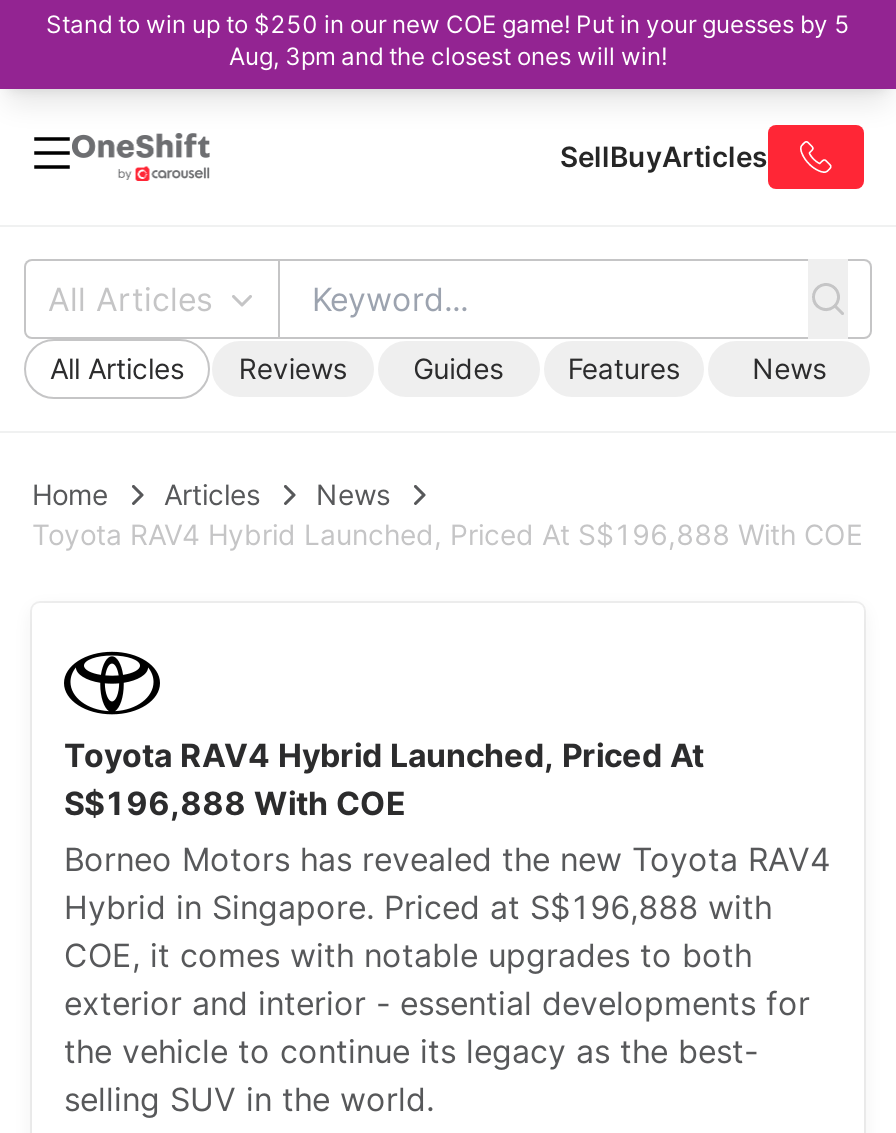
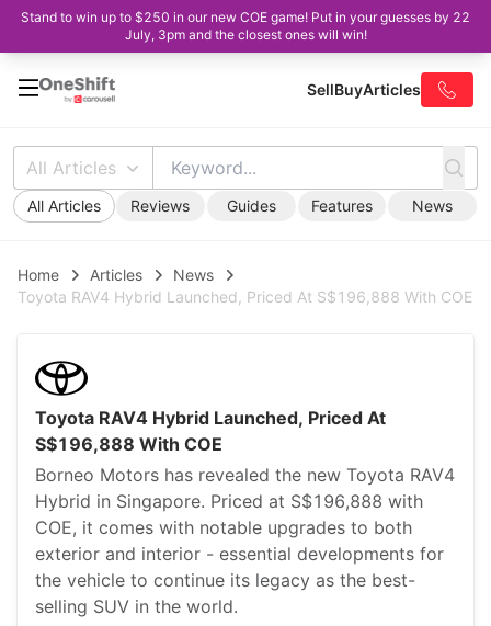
- Stand to win up to $250 in our new COE game! Put in your guesses by 5
+ Stand to win up to $250 in our new COE game! Put in your guesses by 22

- Aug, 3pm and the closest ones will win!
+ July, 3pm and the closest ones will win!
